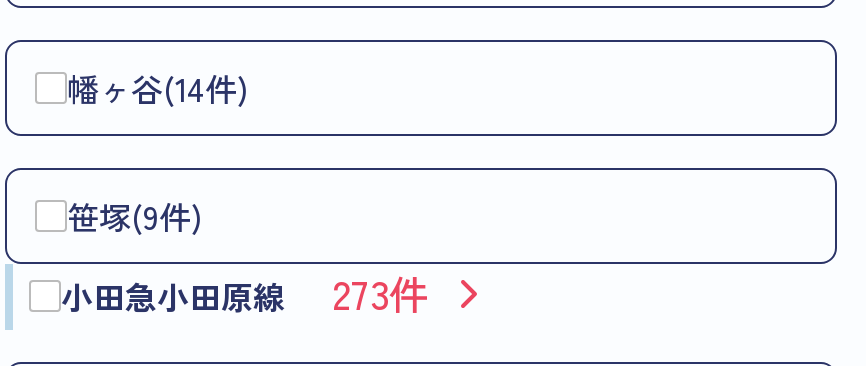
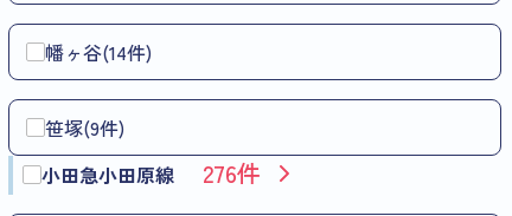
- 小田急小田原線 273件
+ 小田急小田原線 276件
